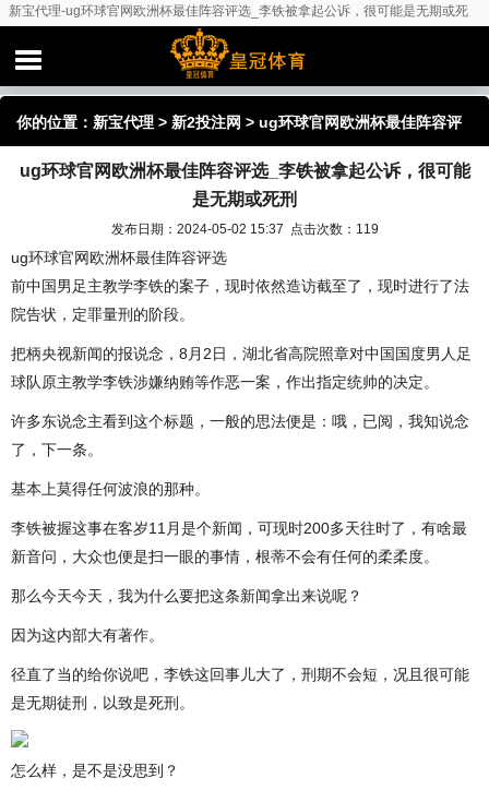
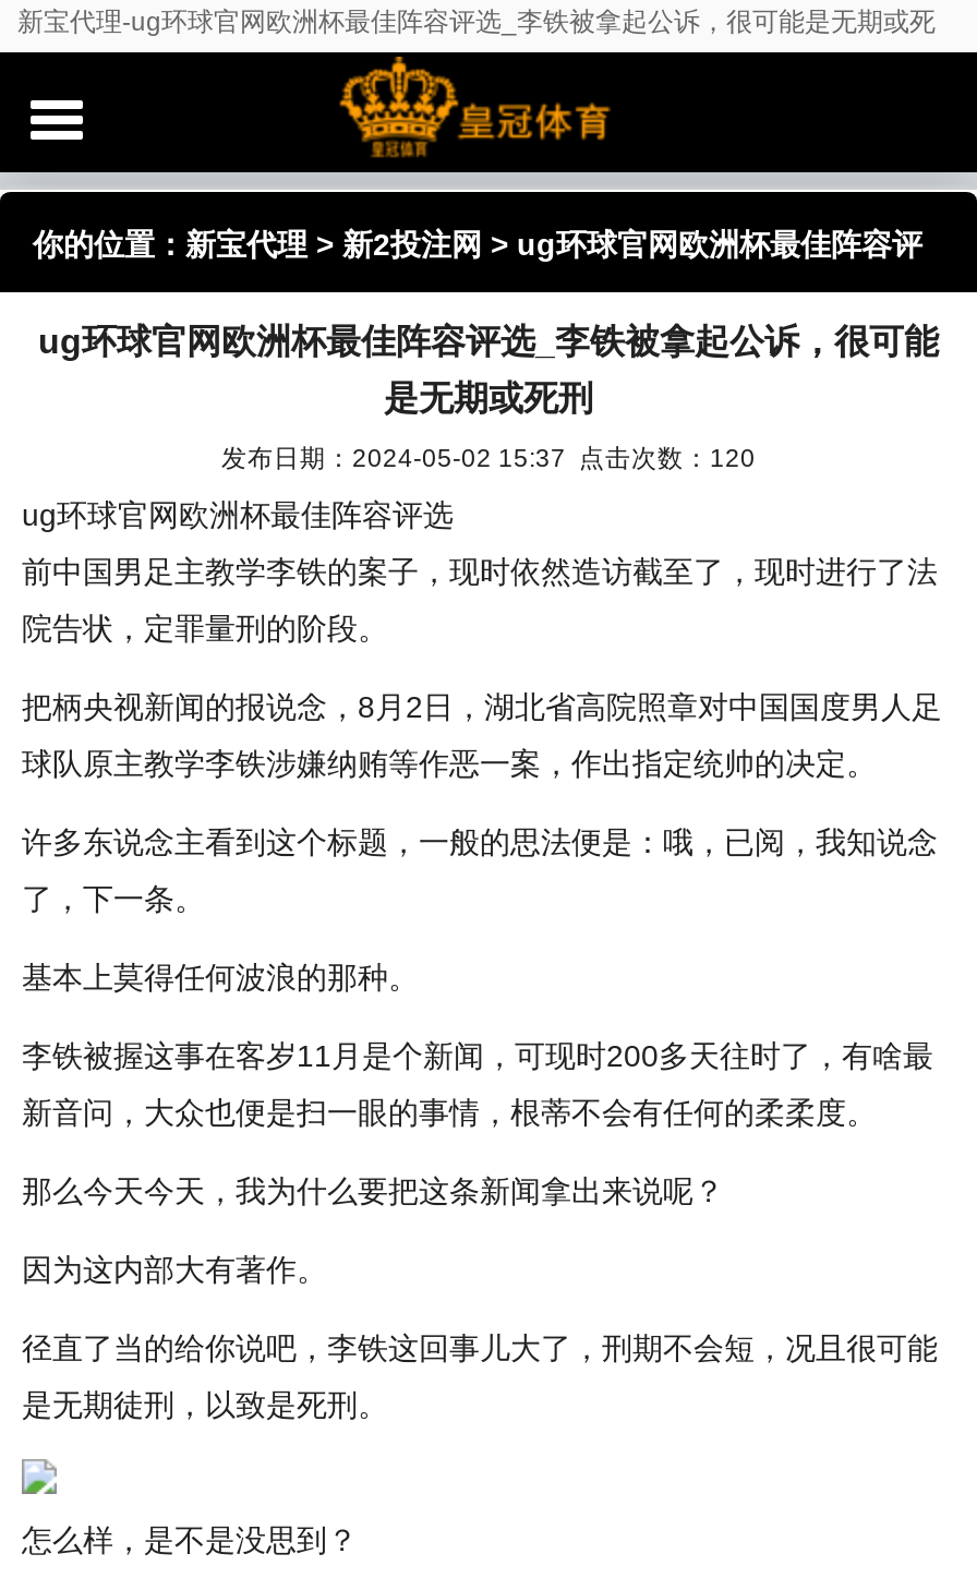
- 发布日期：2024-05-02 15:37 点击次数：119
+ 发布日期：2024-05-02 15:37 点击次数：120
